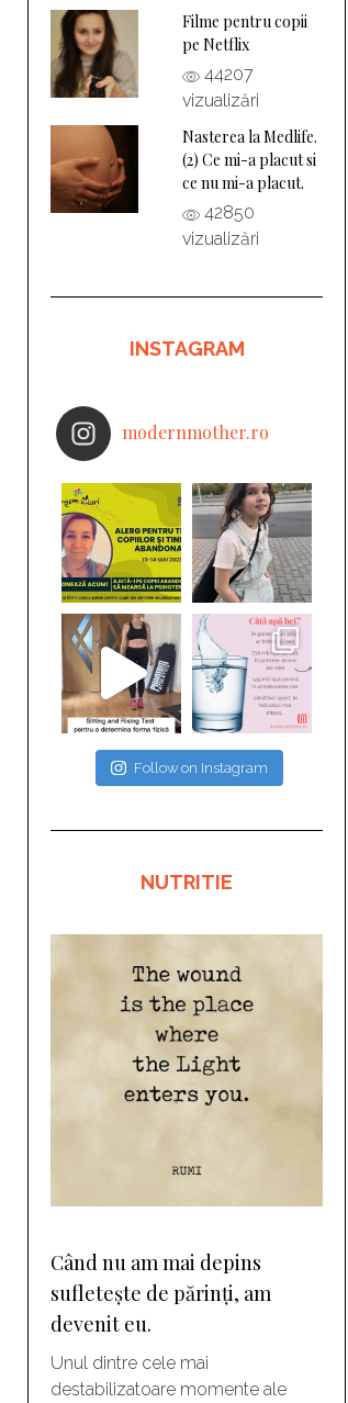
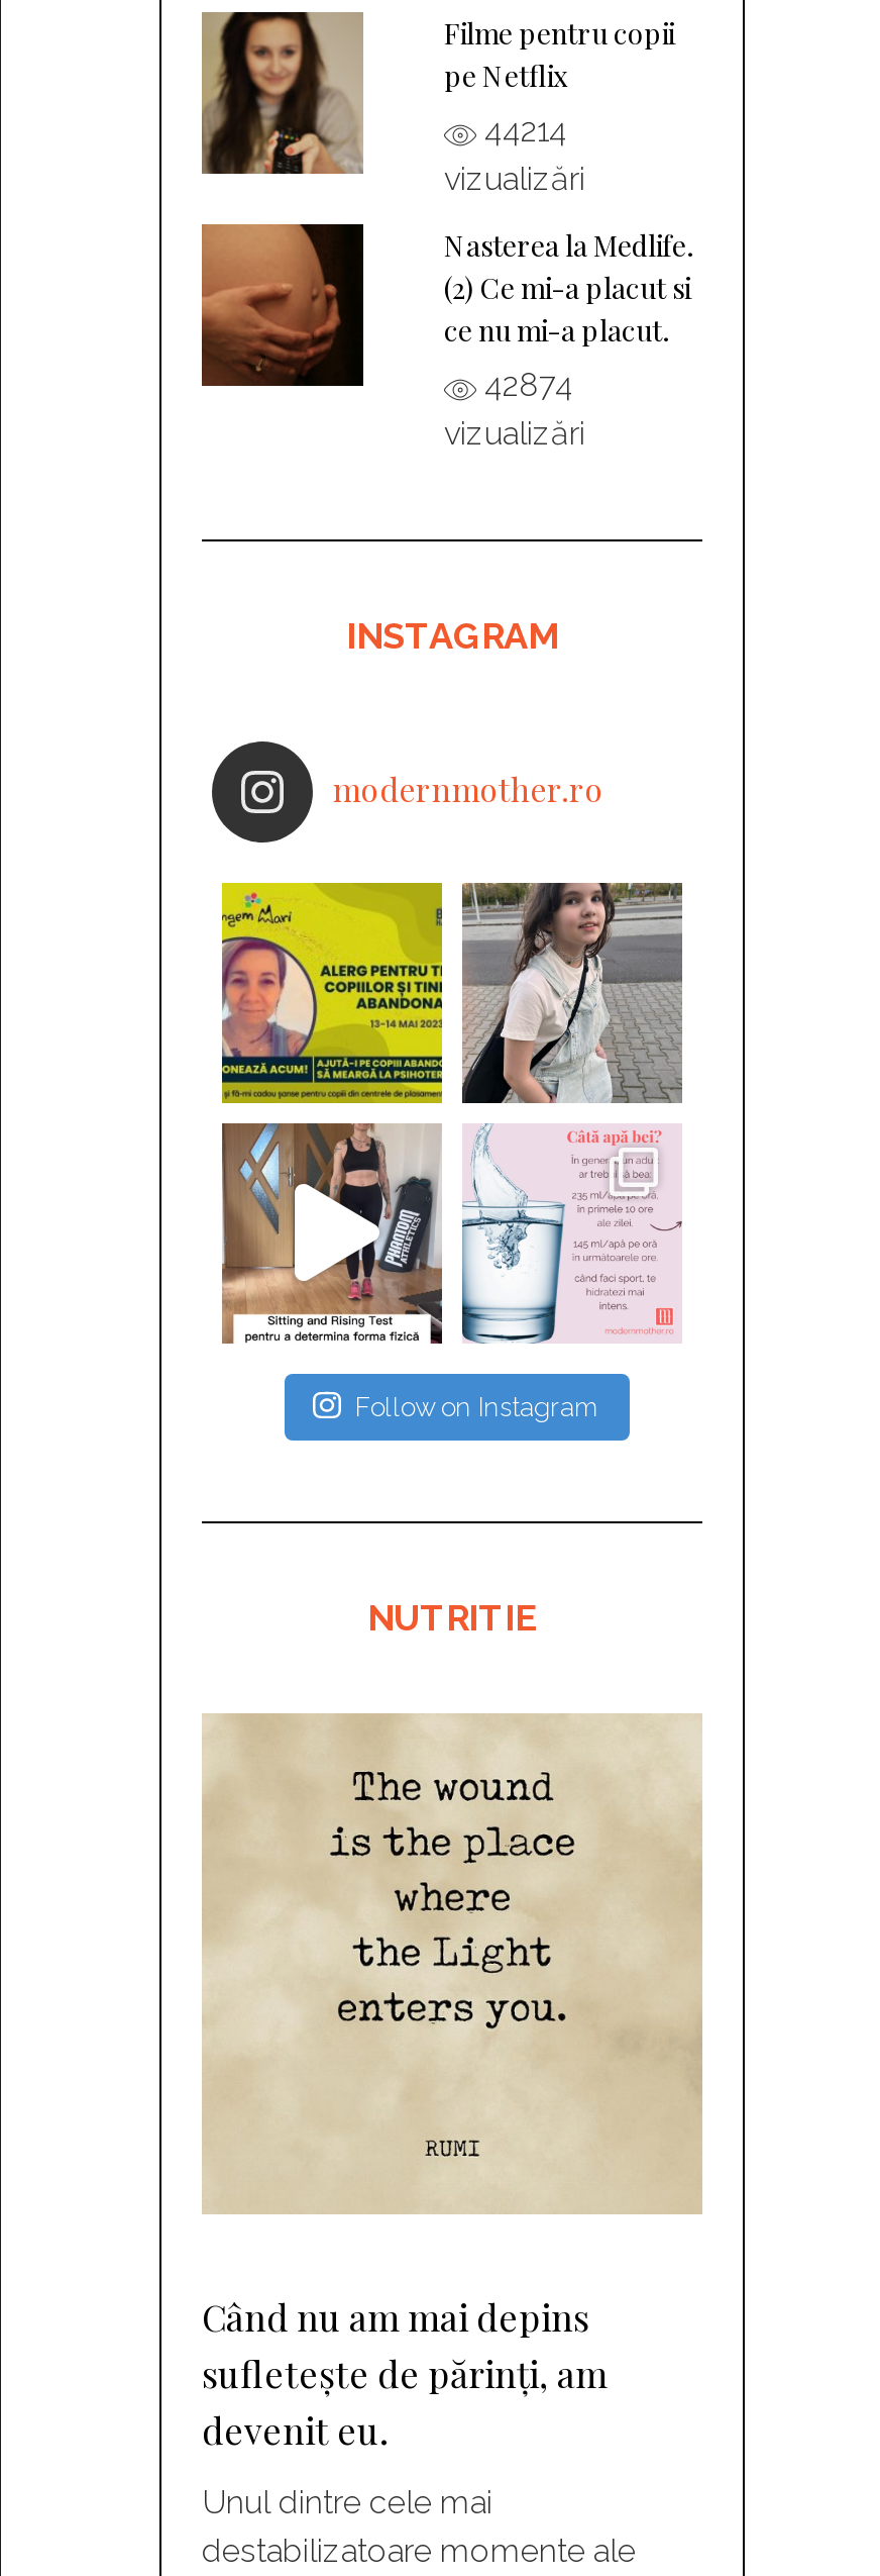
- 44207
+ 44214

- 42850
+ 42874
